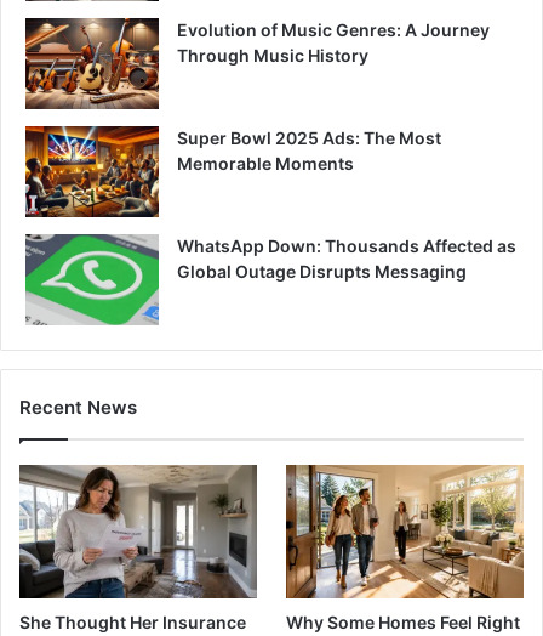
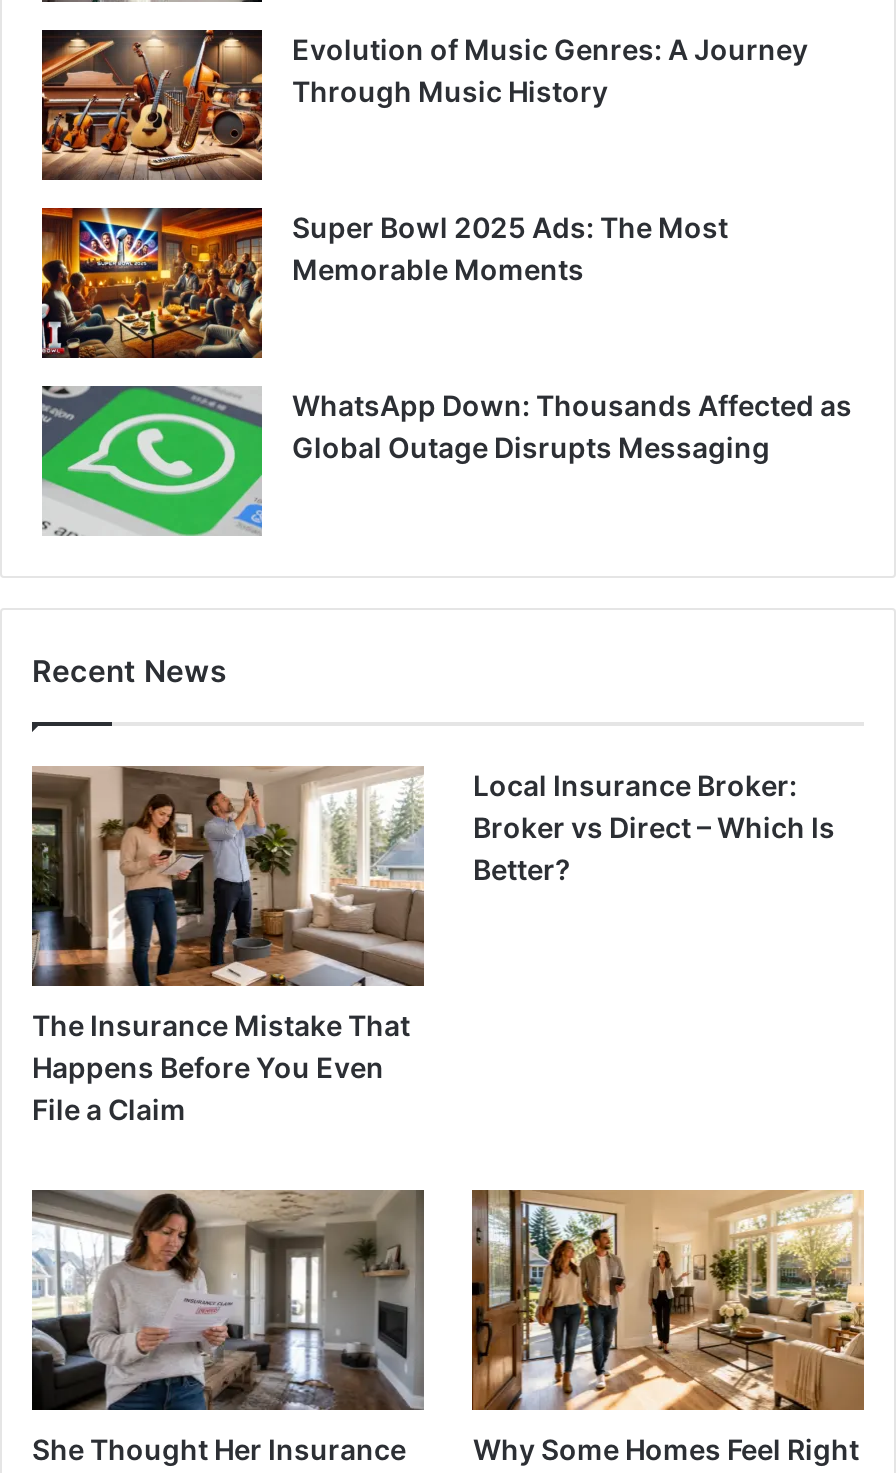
+ [image]
+ The Insurance Mistake That
+ Happens Before You Even
+ File a Claim

+ Local Insurance Broker:
+ Broker vs Direct – Which Is
+ Better?
